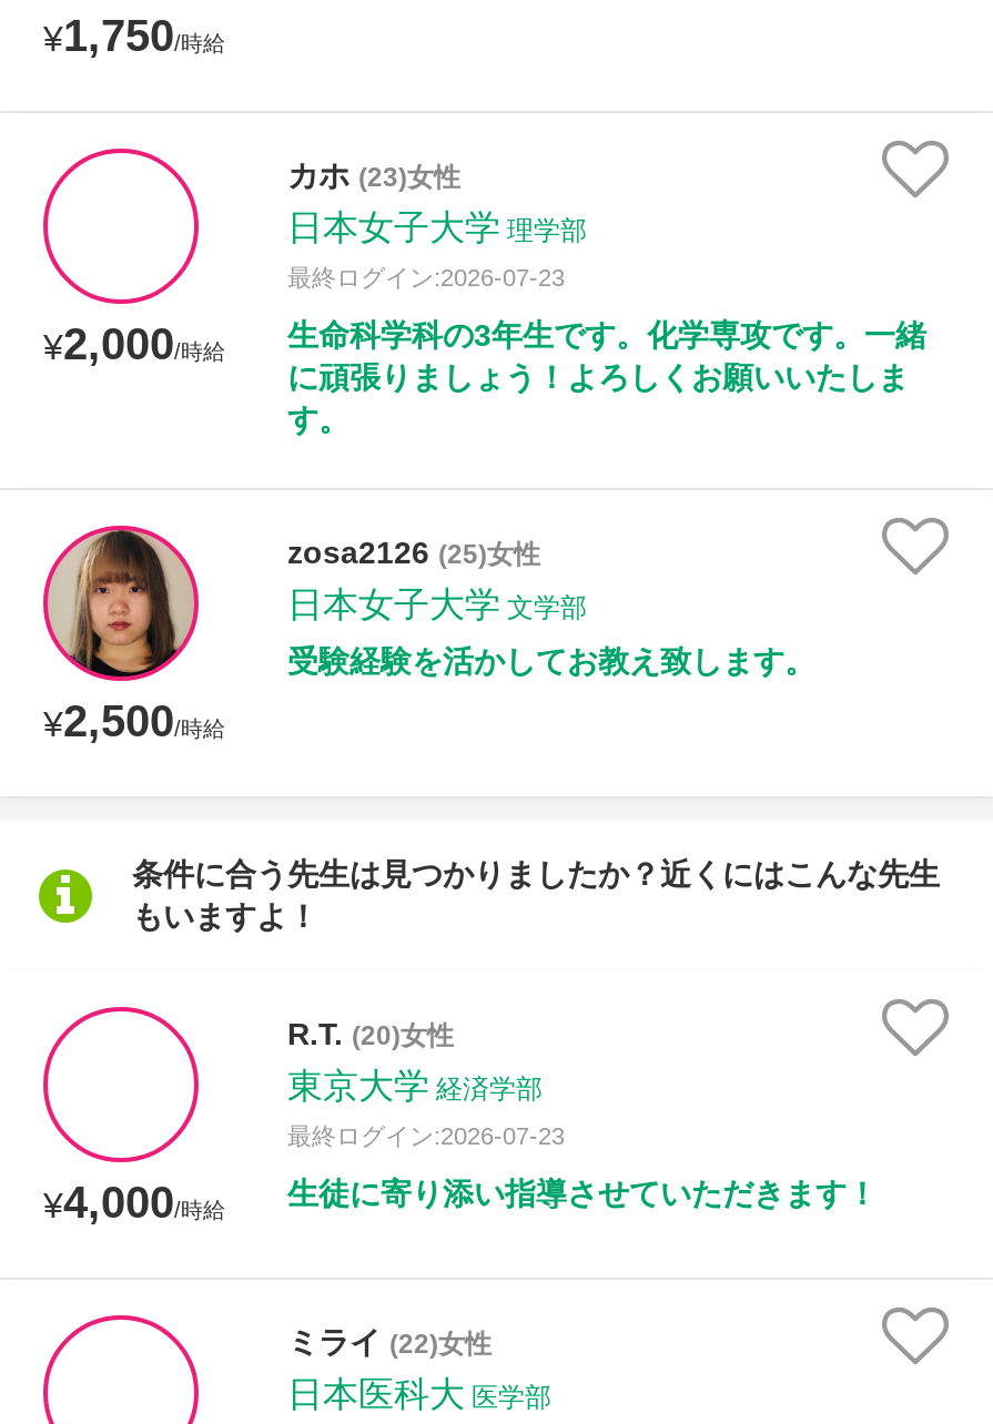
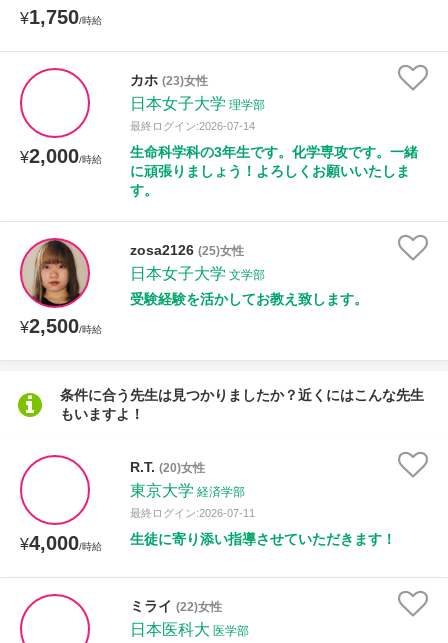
- 最終ログイン:2026-07-23
+ 最終ログイン:2026-07-14

- 最終ログイン:2026-07-23
+ 最終ログイン:2026-07-11
